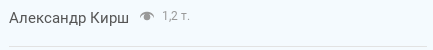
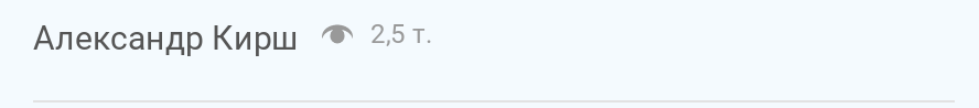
- 1,2 т.
+ 2,5 т.
